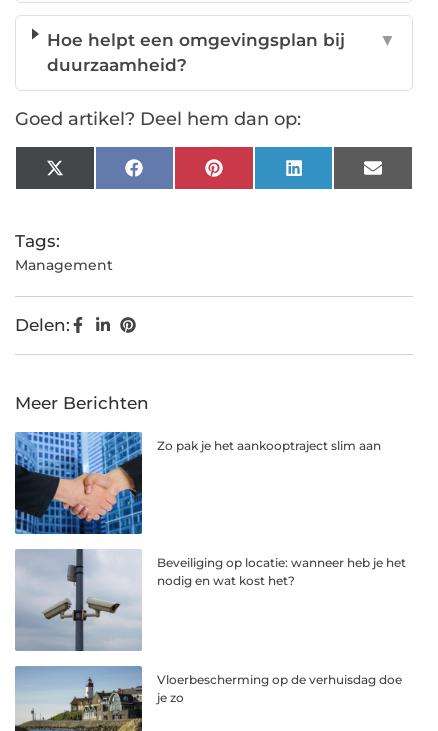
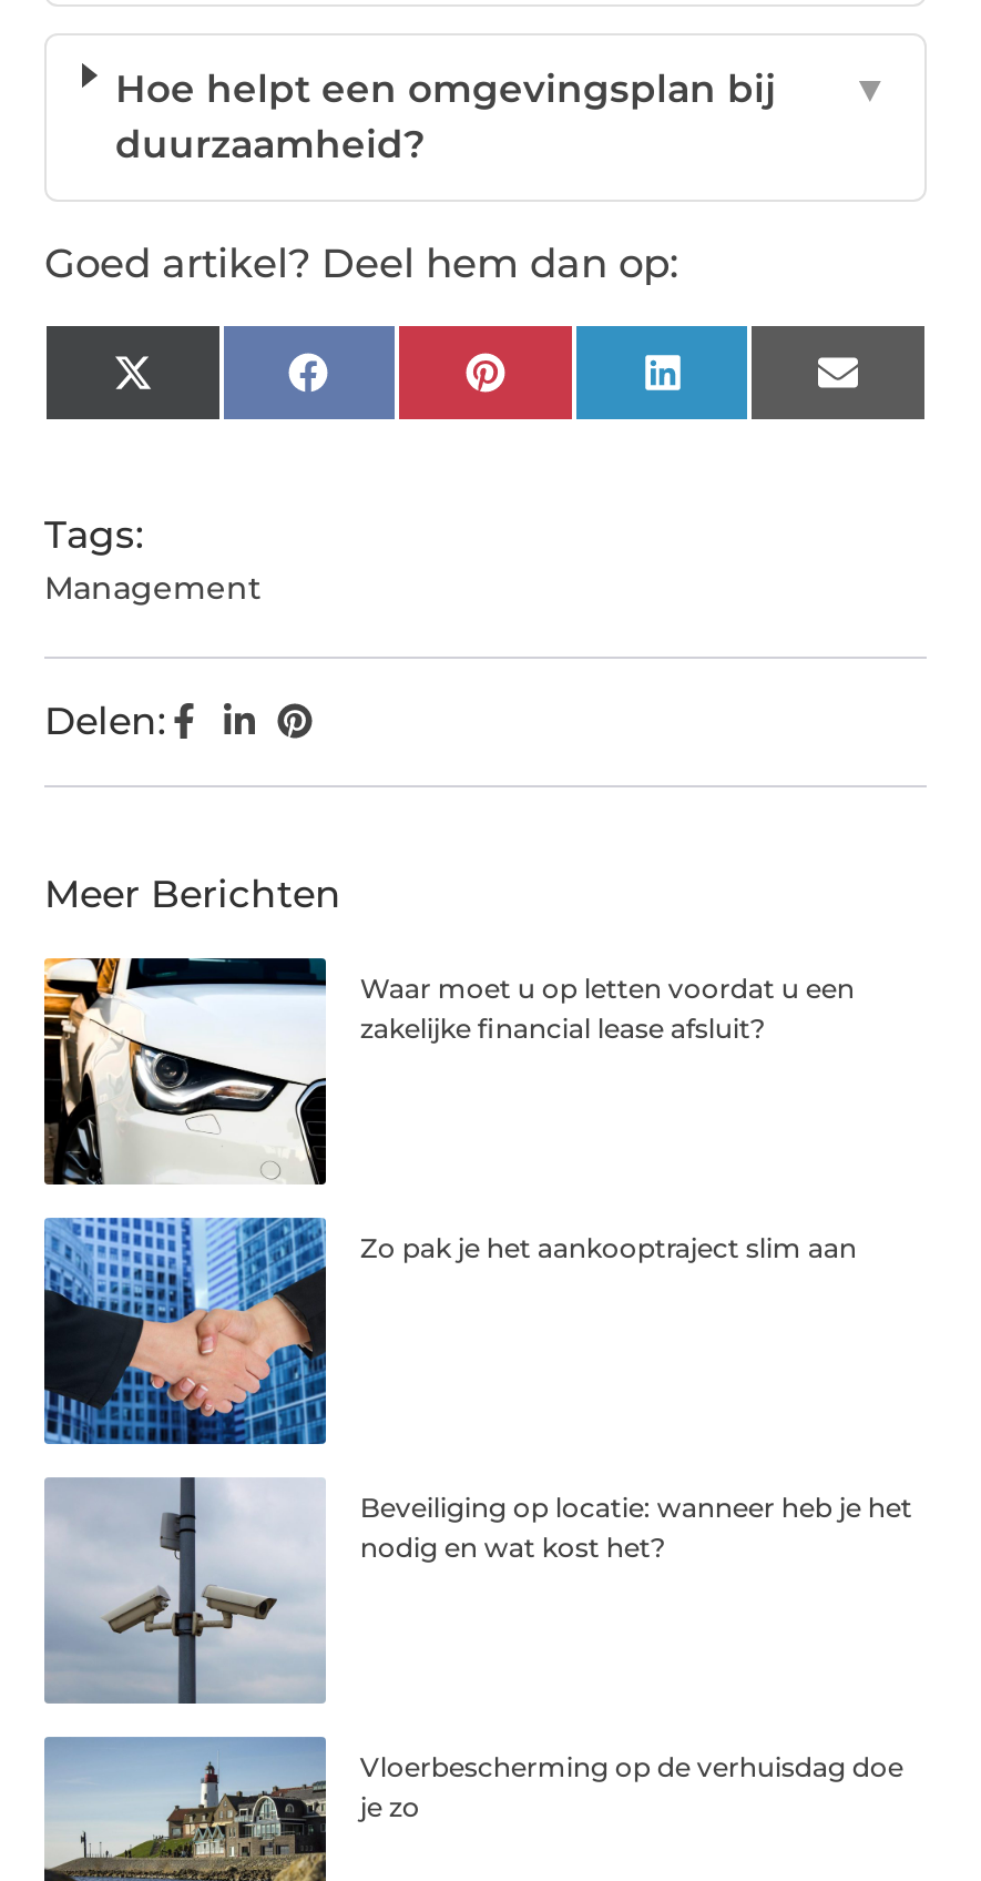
+ [image]
+ Waar moet u op letten voordat u een
+ zakelijke financial lease afsluit?
